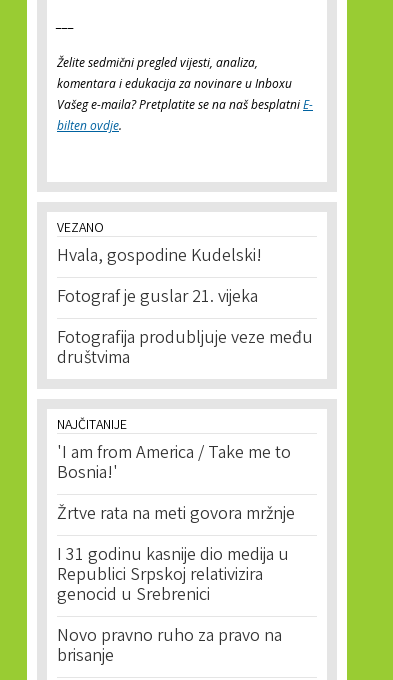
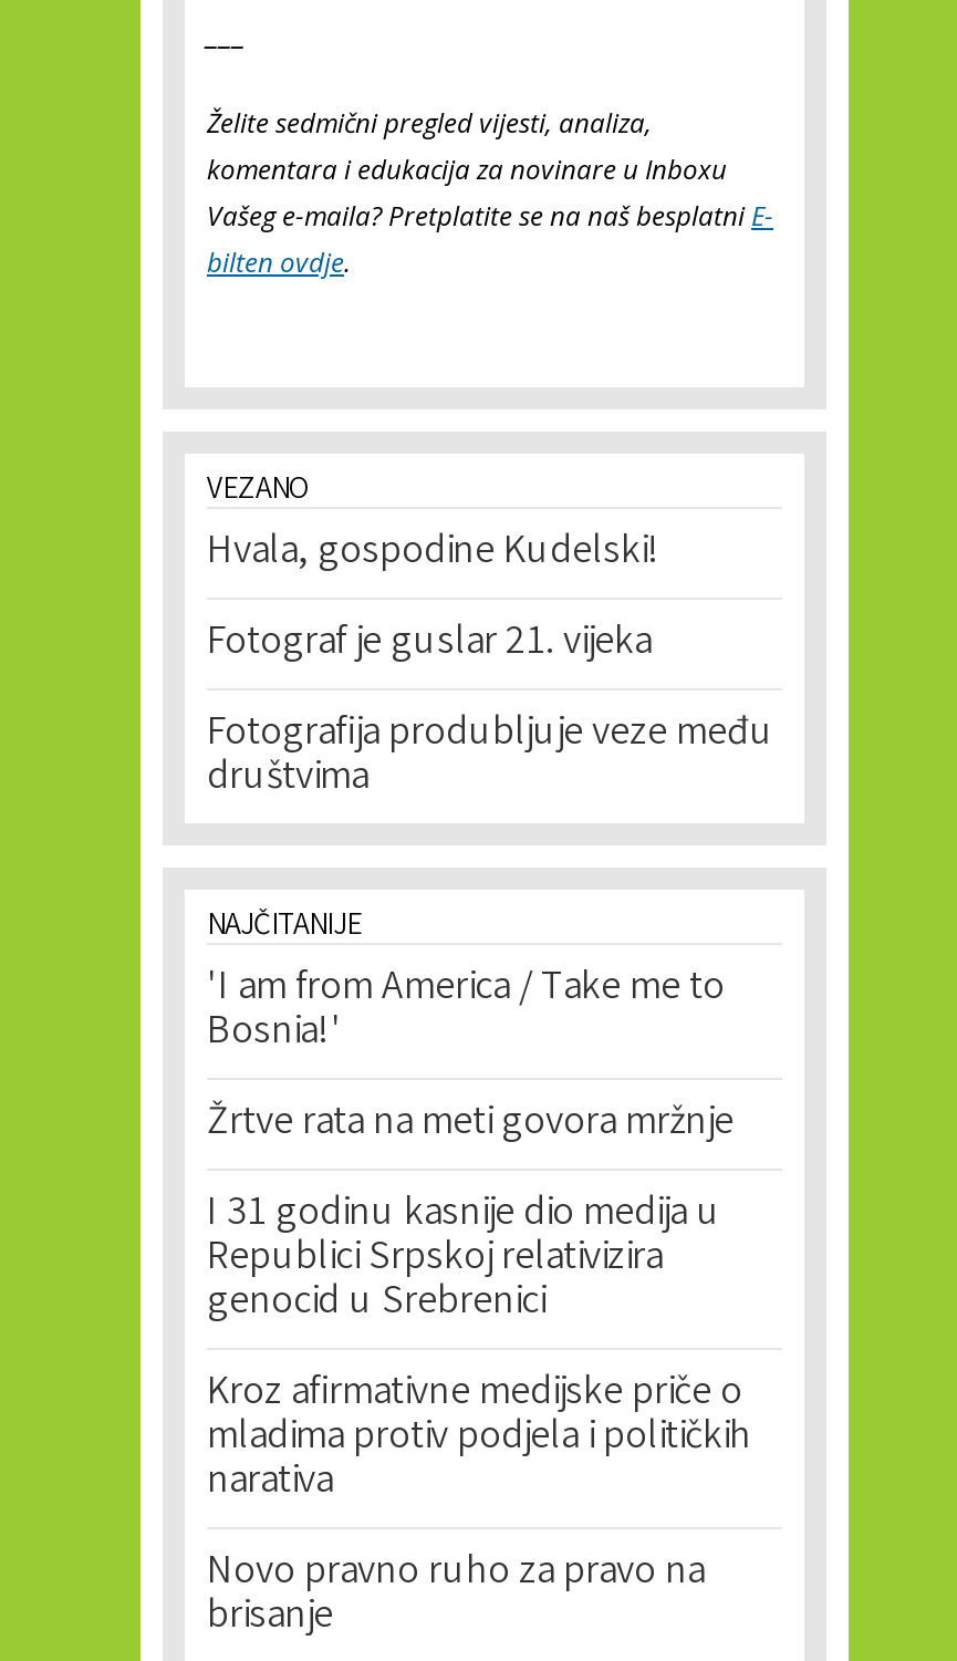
+ Kroz afirmativne medijske priče o
+ mladima protiv podjela i političkih
+ narativa
